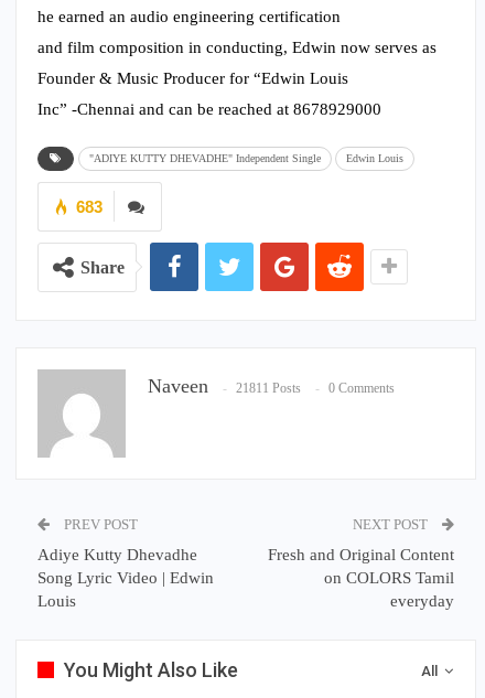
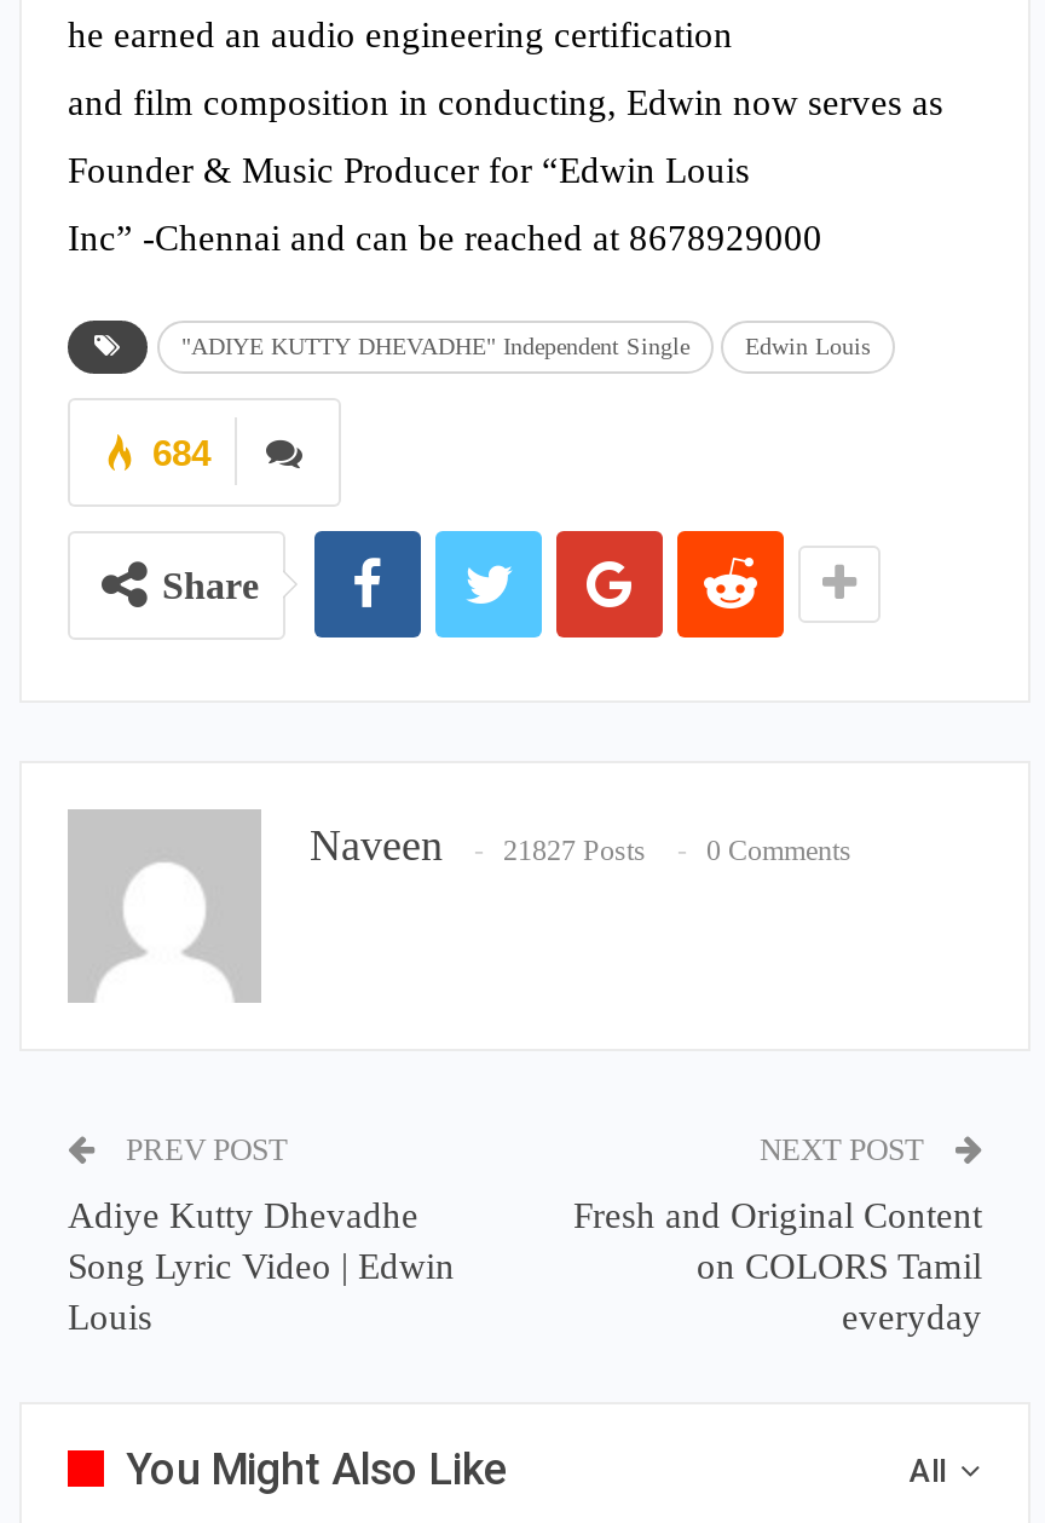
- 683
+ 684

- Naveen 21811 Posts 0 Comments
+ Naveen 21827 Posts 0 Comments
